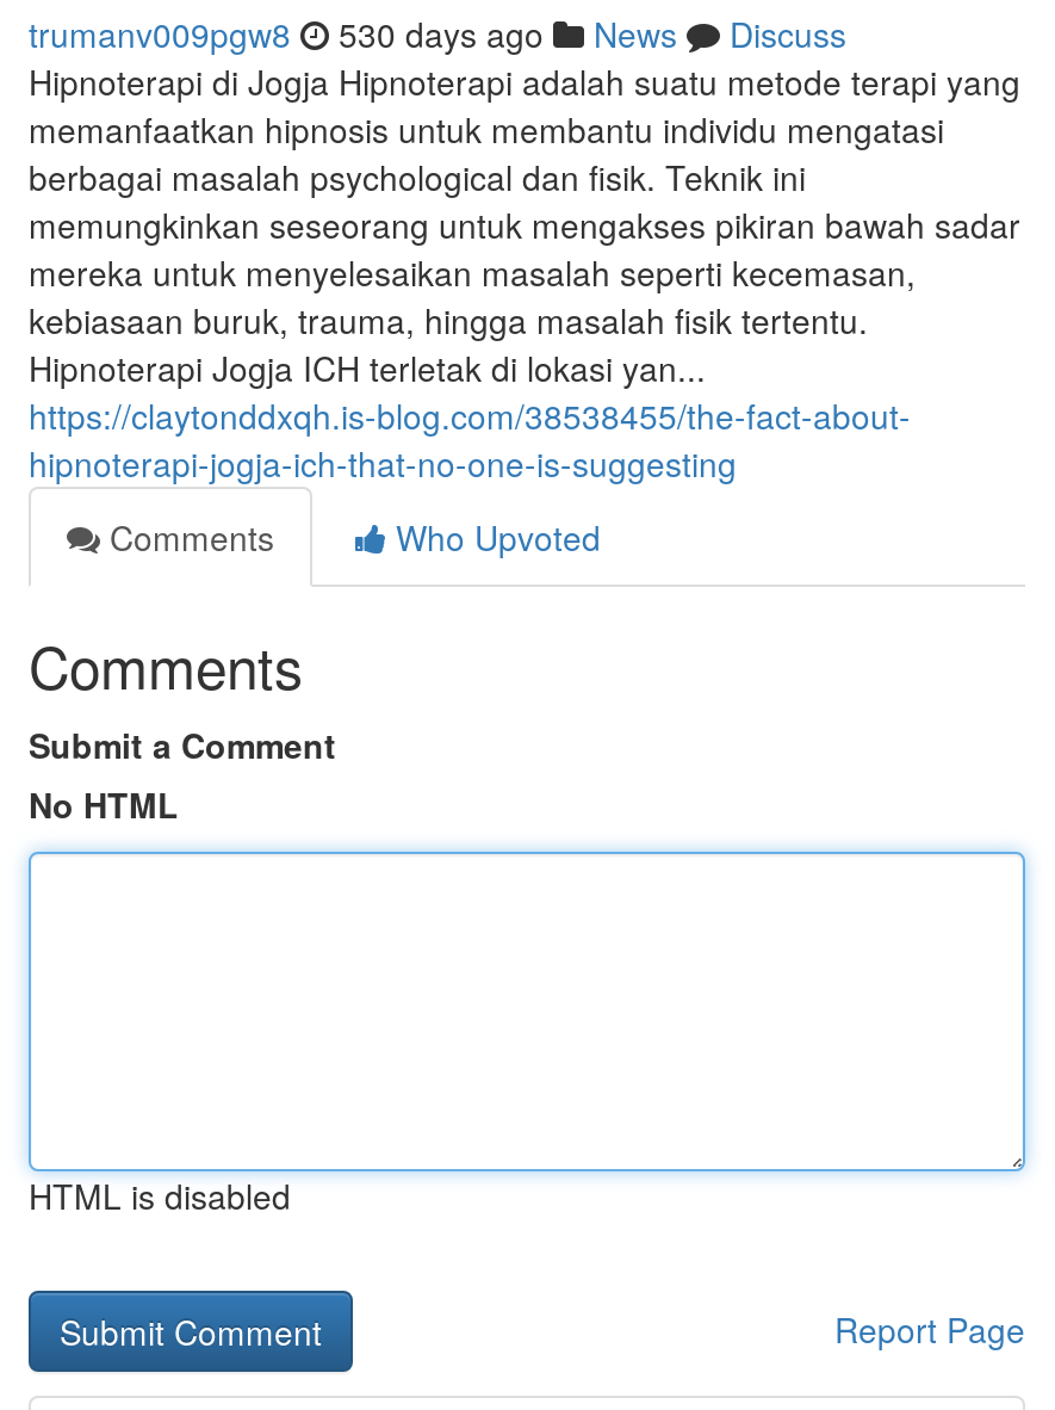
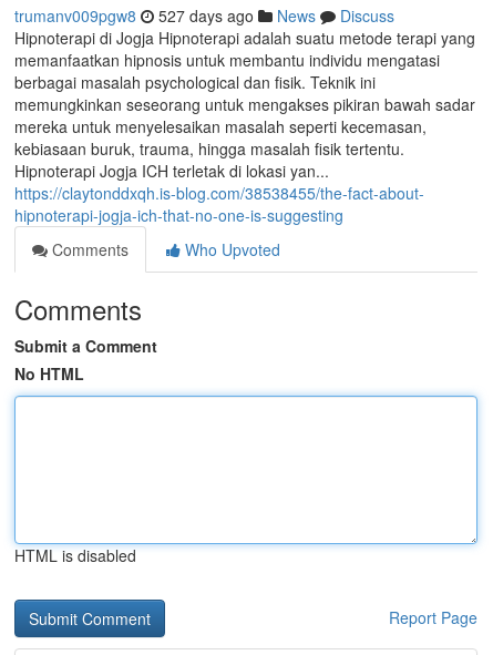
- trumanv009pgw8 530 days ago News Discuss
+ trumanv009pgw8 527 days ago News Discuss
